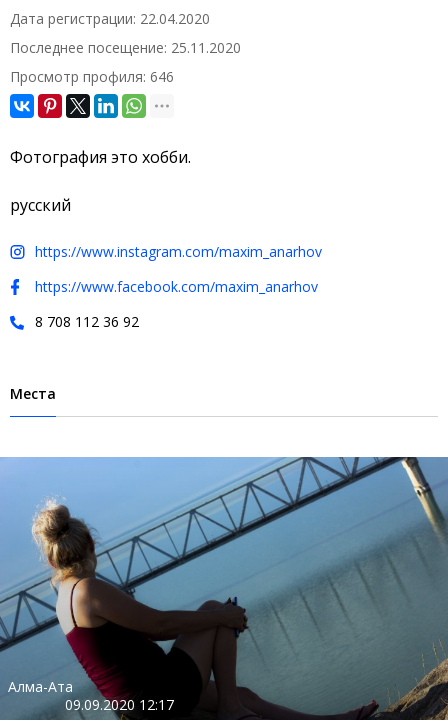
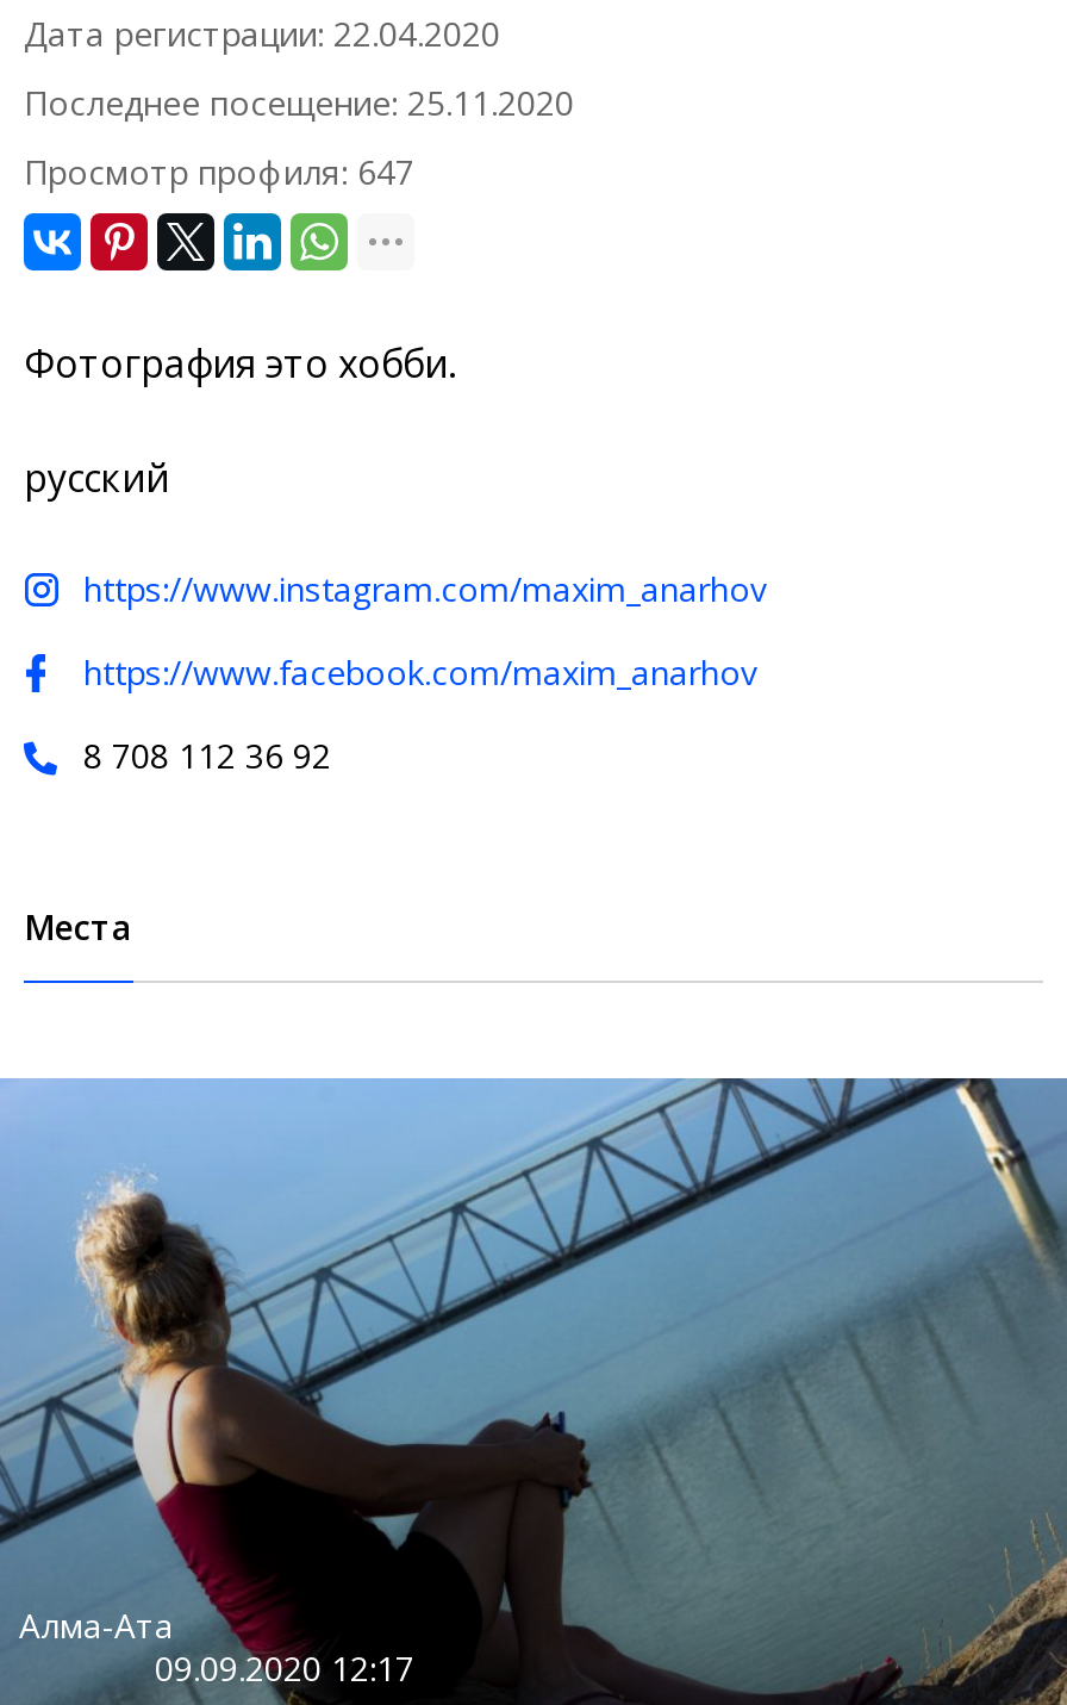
- Просмотр профиля: 646
+ Просмотр профиля: 647
